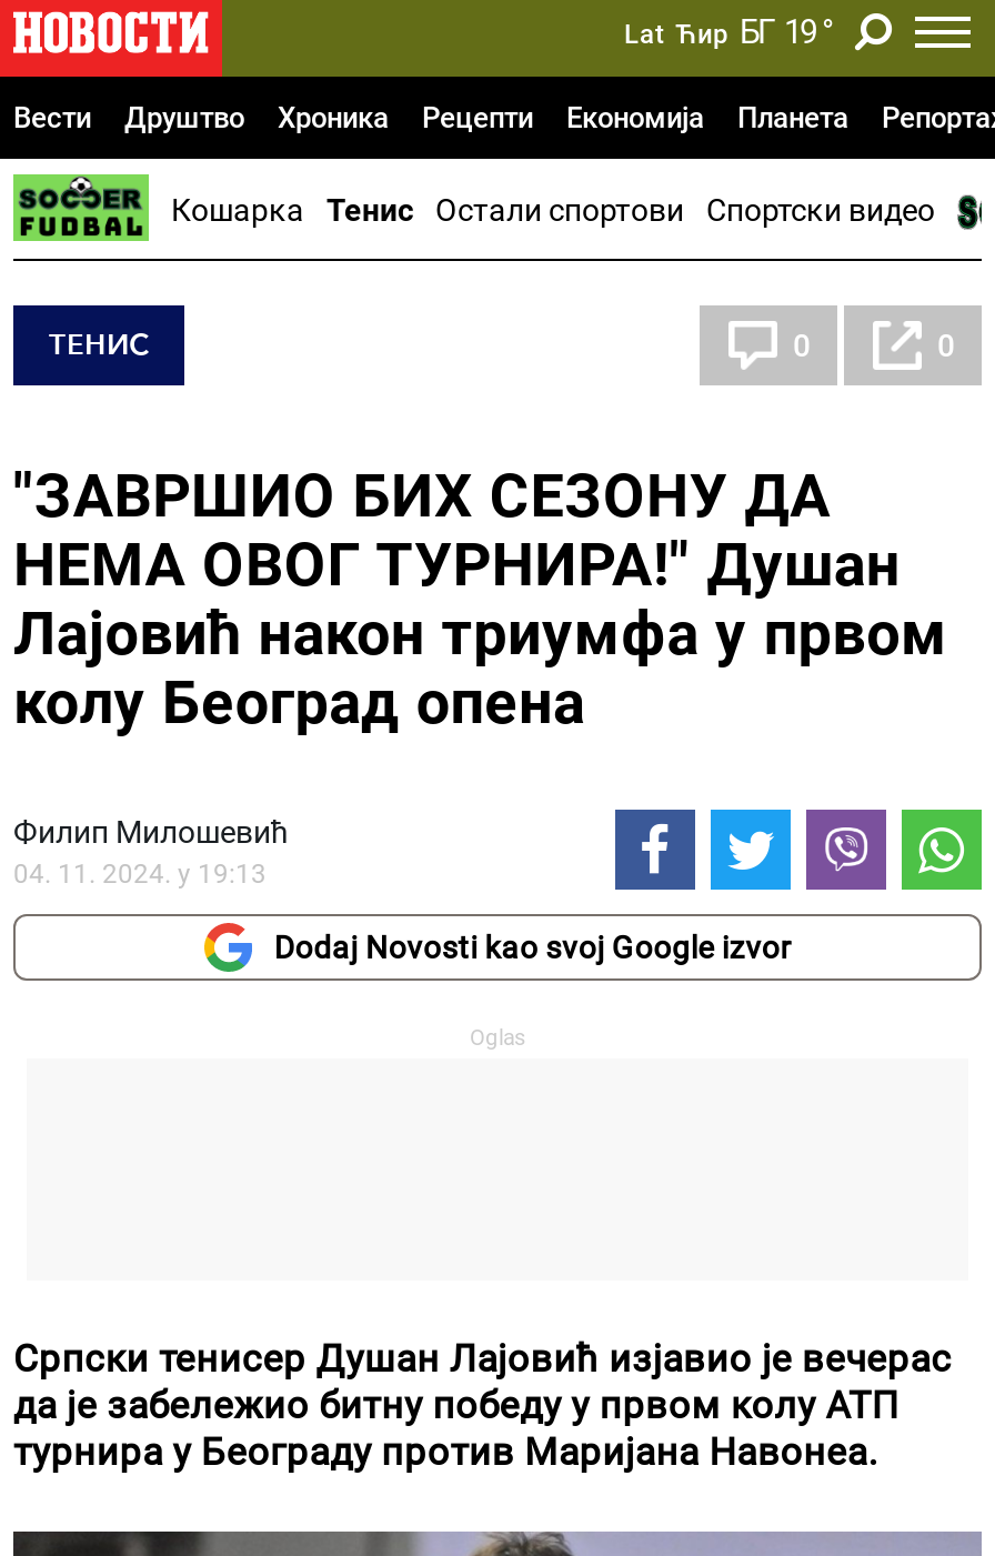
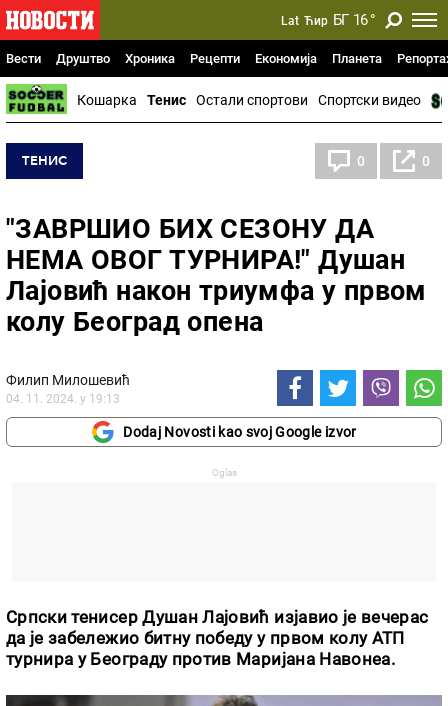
- Lat Ћир БГ 19 °
+ Lat Ћир БГ 16 °
